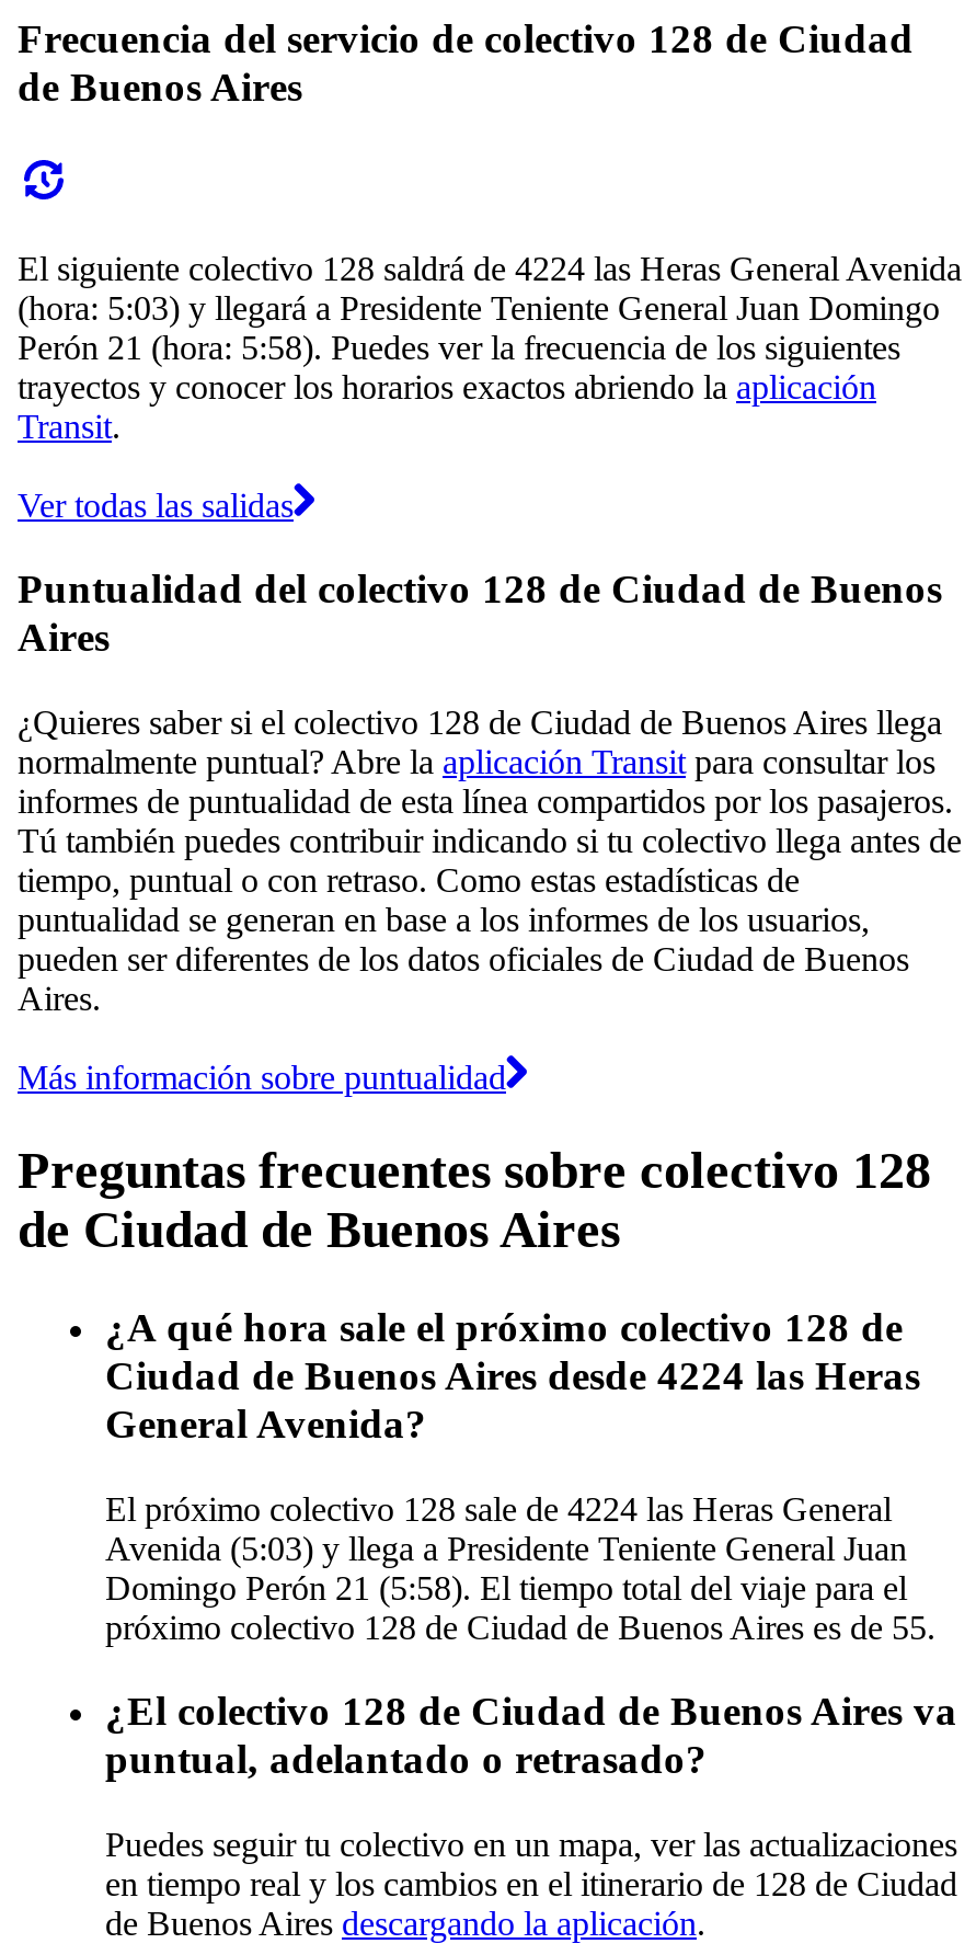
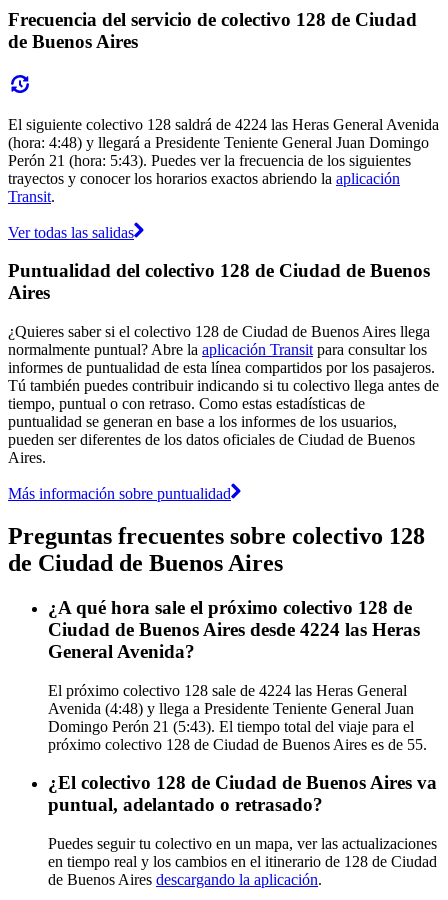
- (hora: 5:03) y llegará a Presidente Teniente General Juan Domingo
+ (hora: 4:48) y llegará a Presidente Teniente General Juan Domingo

- Perón 21 (hora: 5:58). Puedes ver la frecuencia de los siguientes
+ Perón 21 (hora: 5:43). Puedes ver la frecuencia de los siguientes

- Avenida (5:03) y llega a Presidente Teniente General Juan
+ Avenida (4:48) y llega a Presidente Teniente General Juan

- Domingo Perón 21 (5:58). El tiempo total del viaje para el
+ Domingo Perón 21 (5:43). El tiempo total del viaje para el
